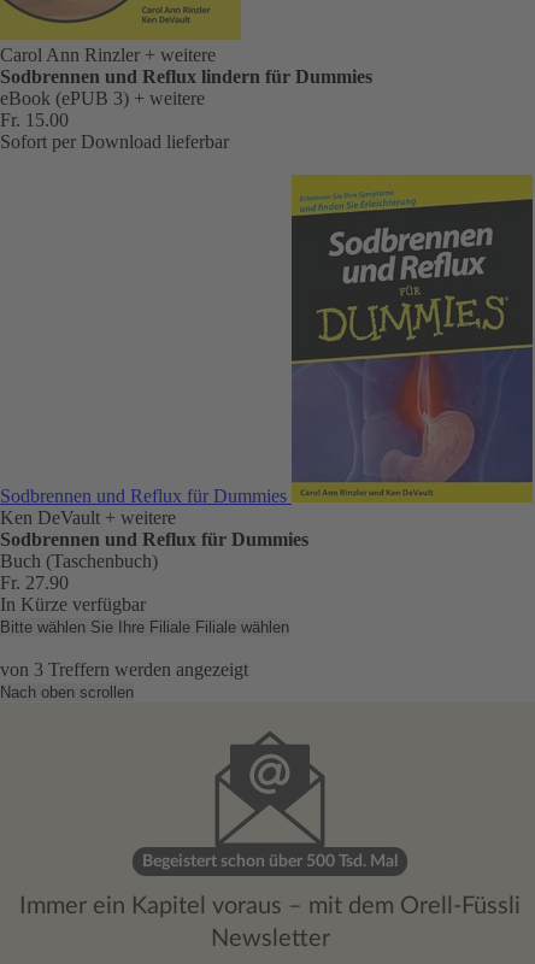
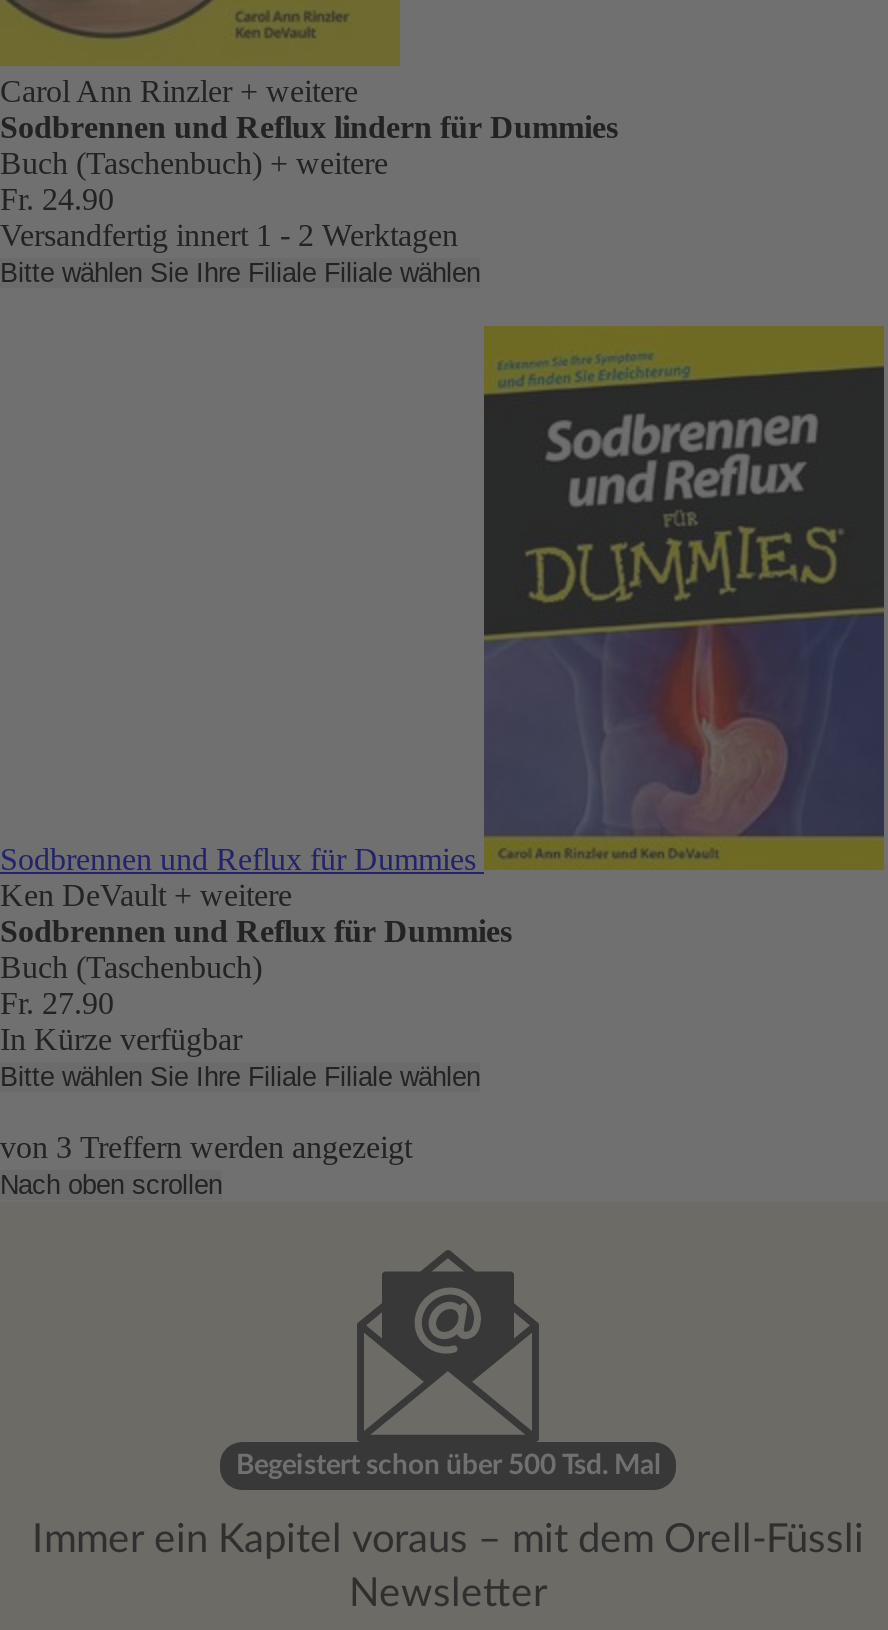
- eBook (ePUB 3) + weitere
- Fr. 15.00
- Sofort per Download lieferbar
+ Buch (Taschenbuch) + weitere
+ Fr. 24.90
+ Versandfertig innert 1 - 2 Werktagen
+ Bitte wählen Sie Ihre Filiale Filiale wählen
